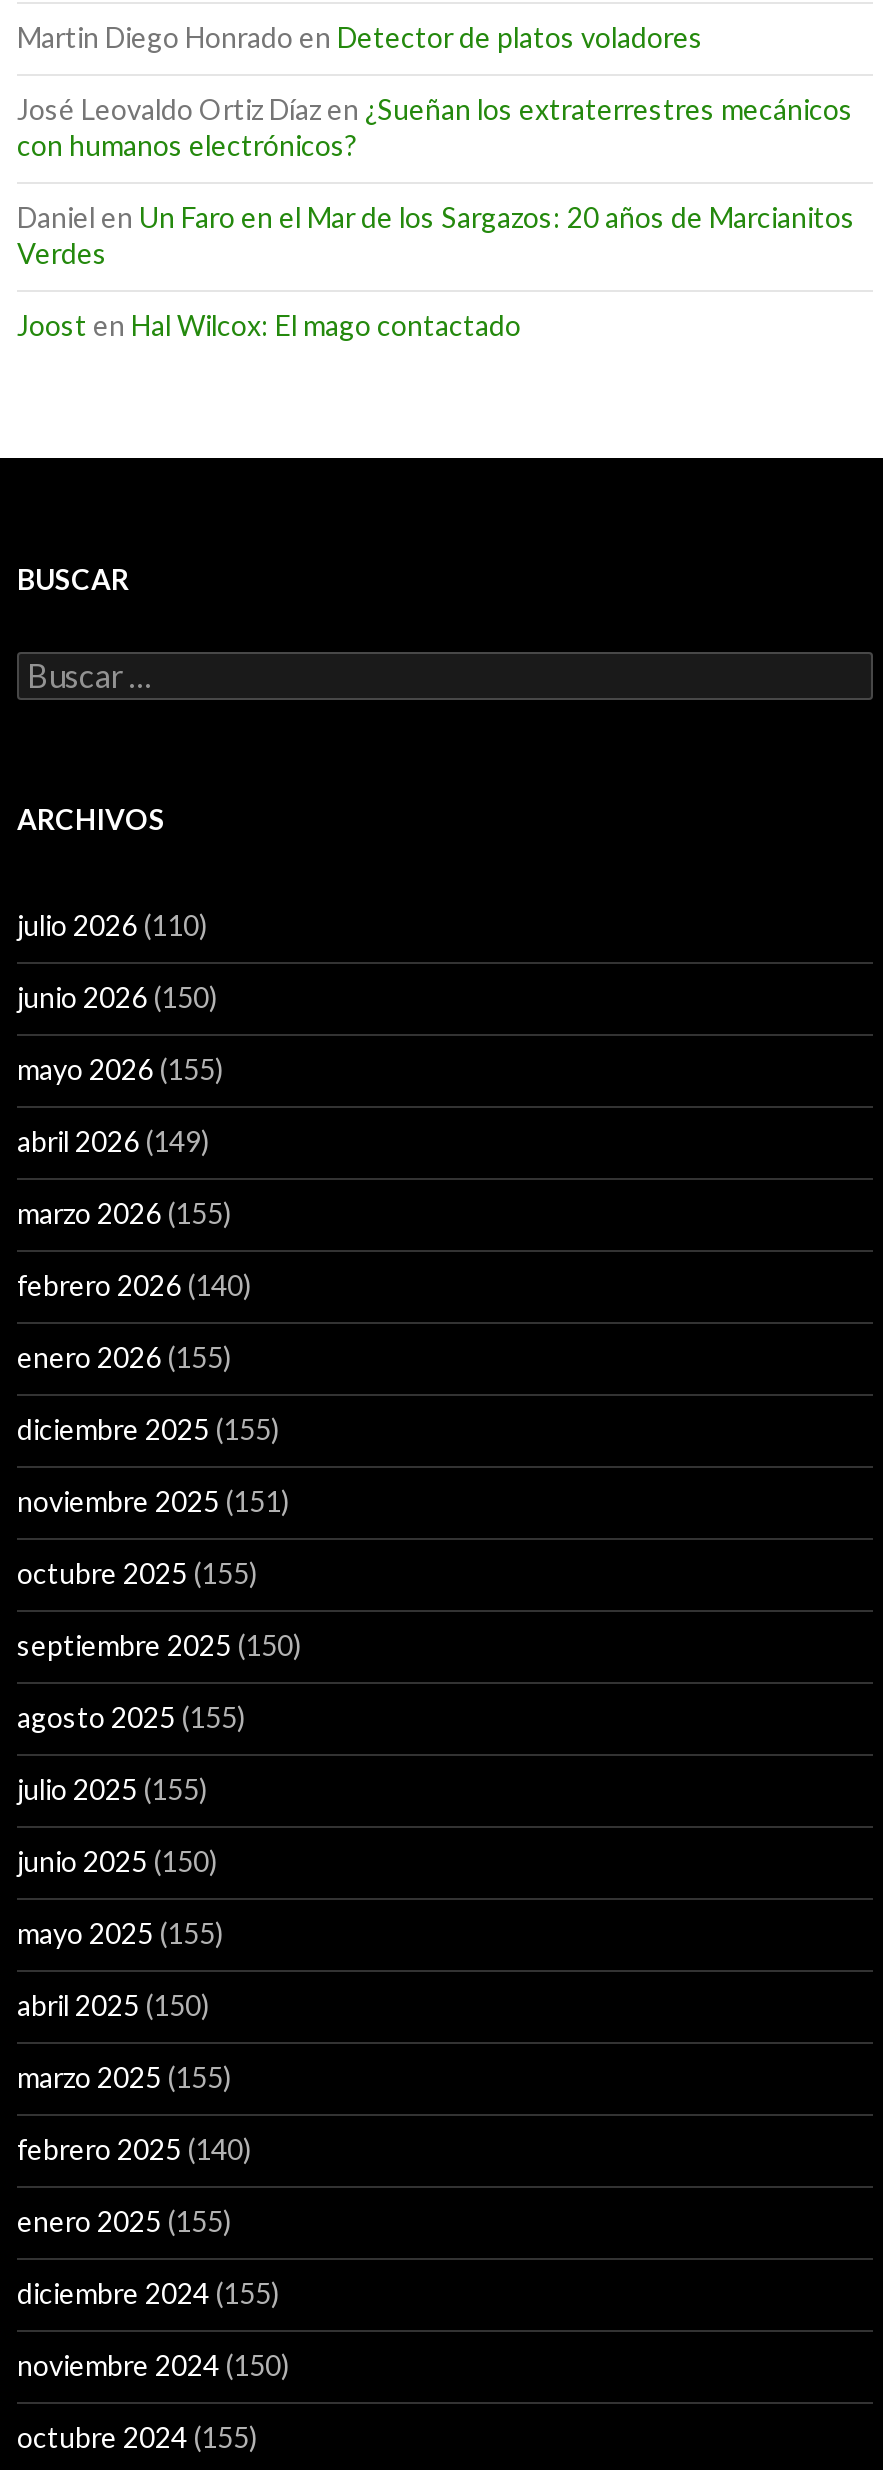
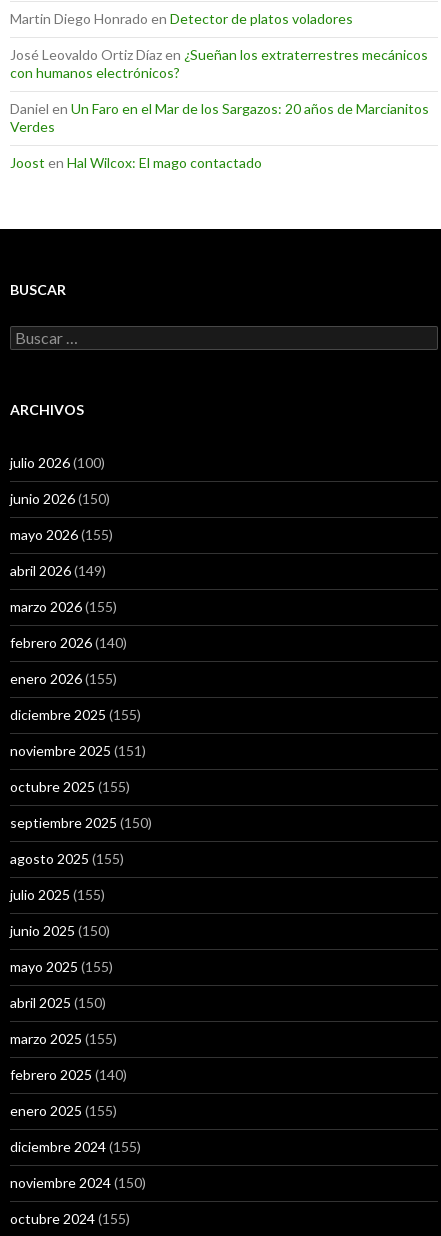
- julio 2026 (110)
+ julio 2026 (100)
